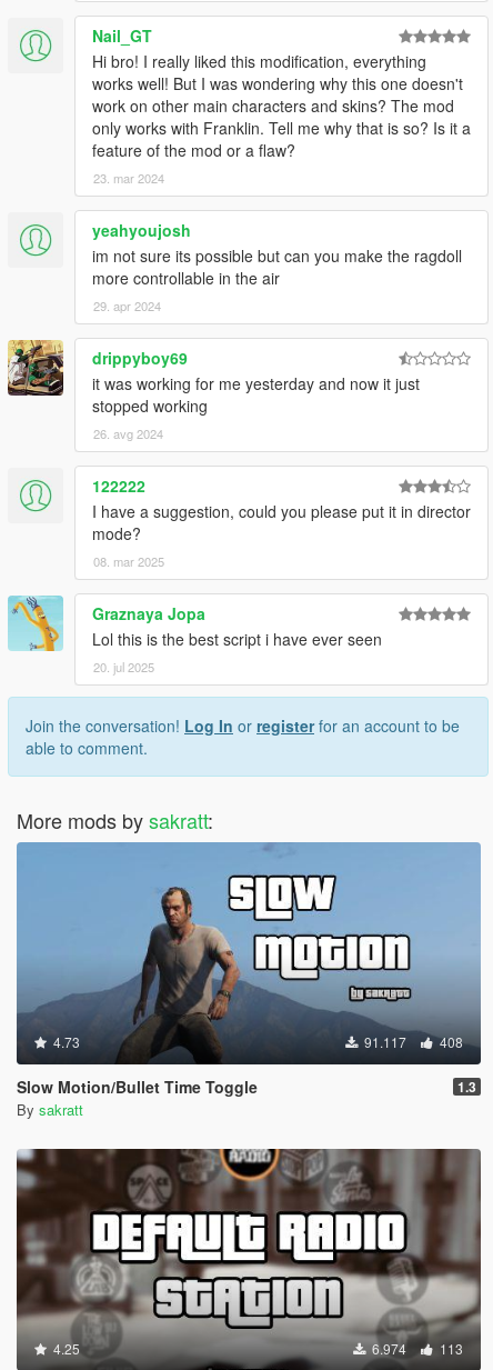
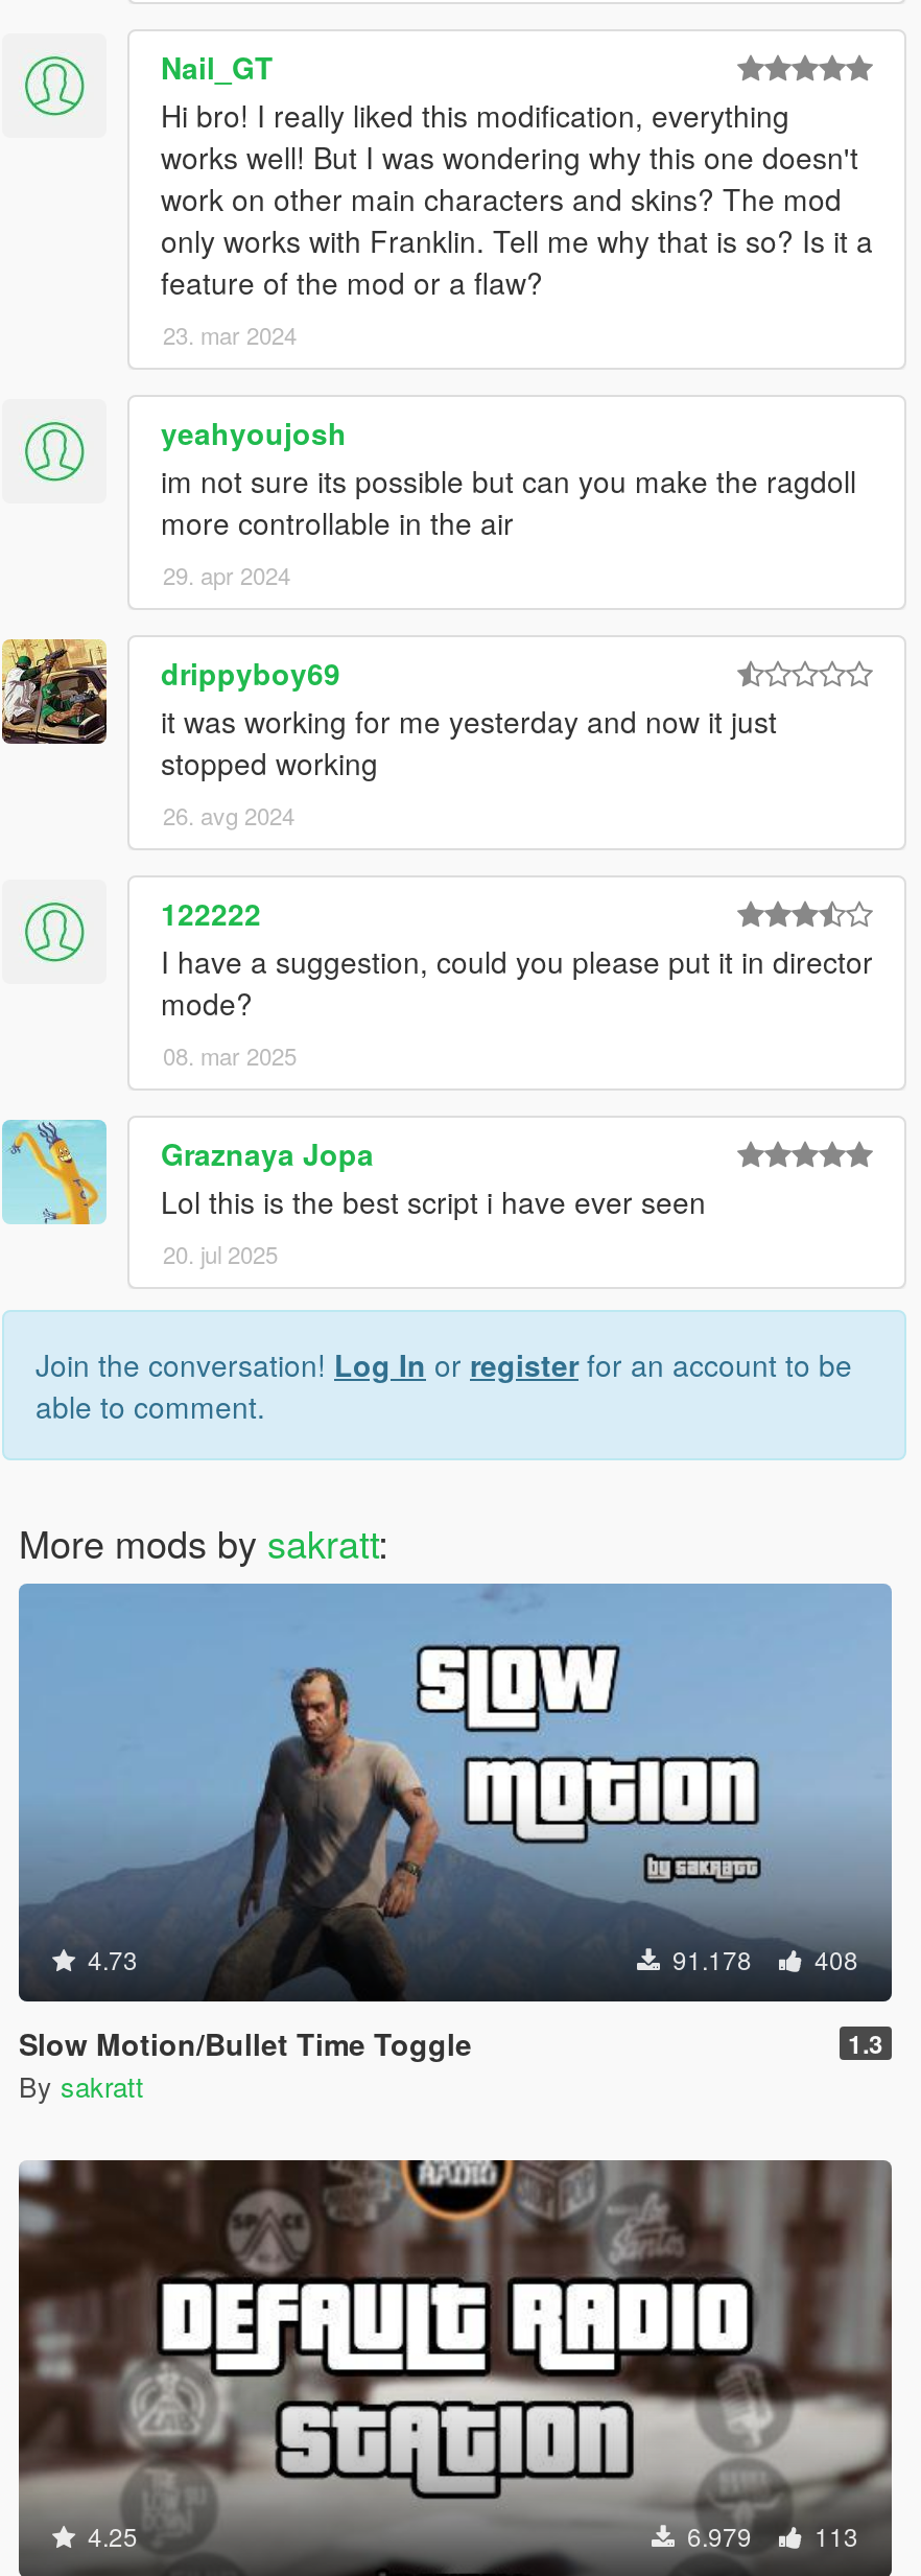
- 91.117 408
+ 91.178 408

- 6.974 113
+ 6.979 113
